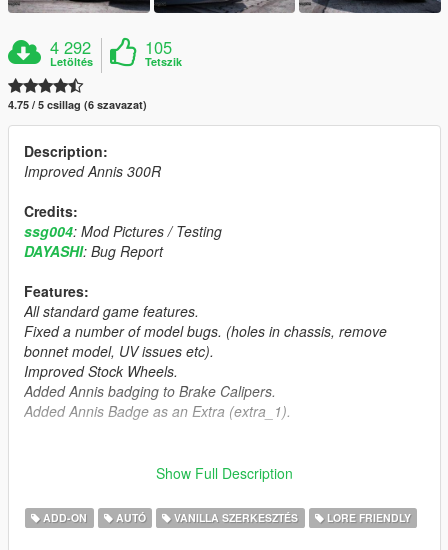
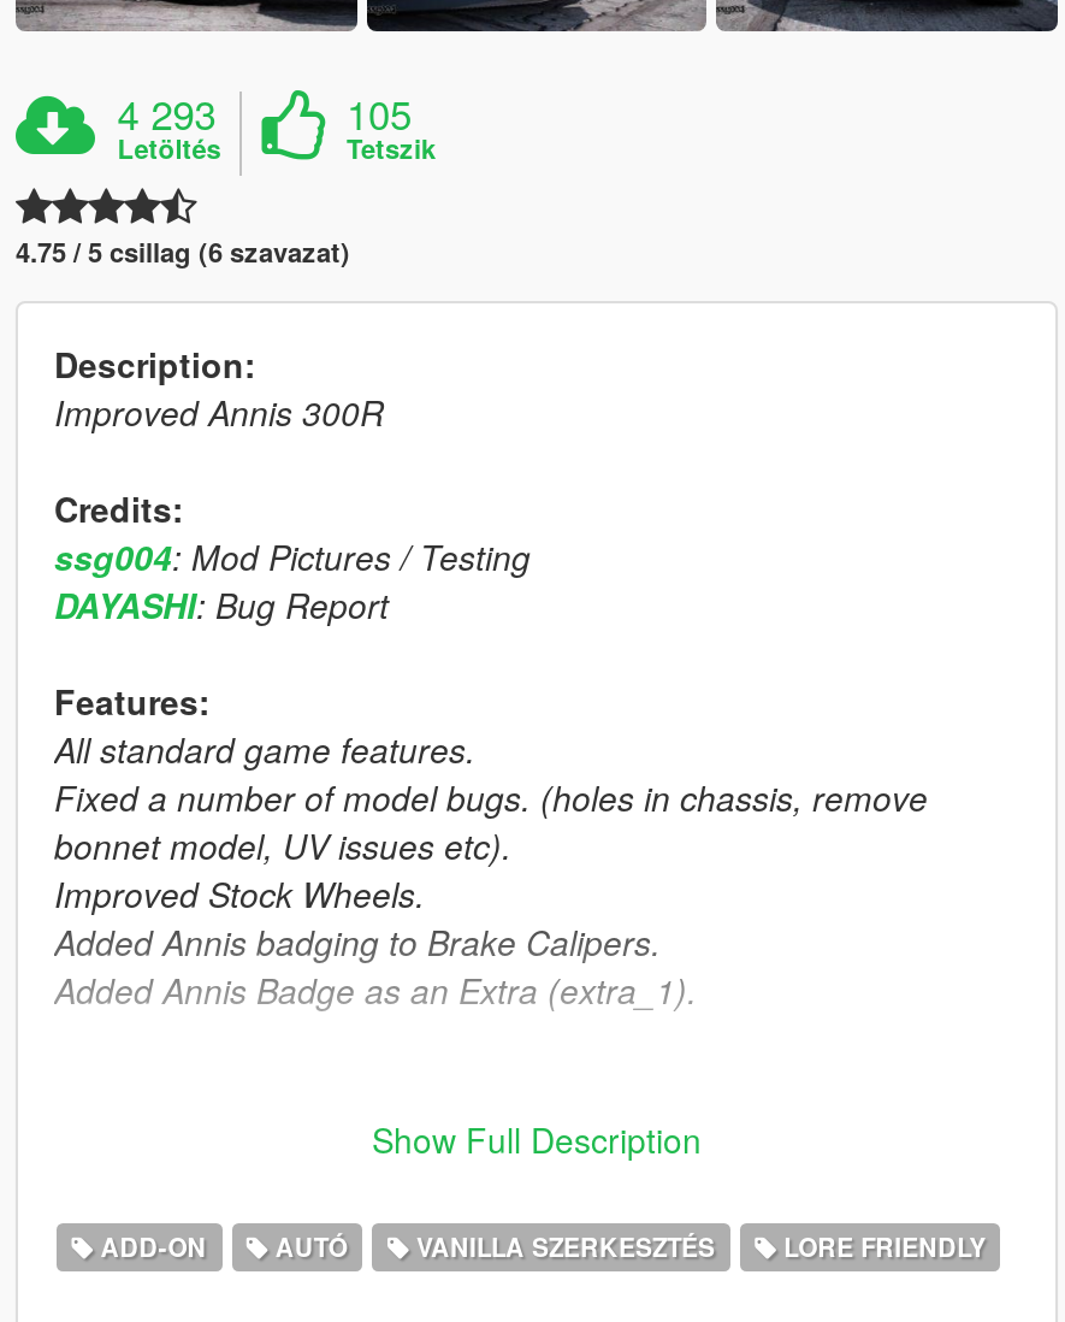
- 4 292
+ 4 293
